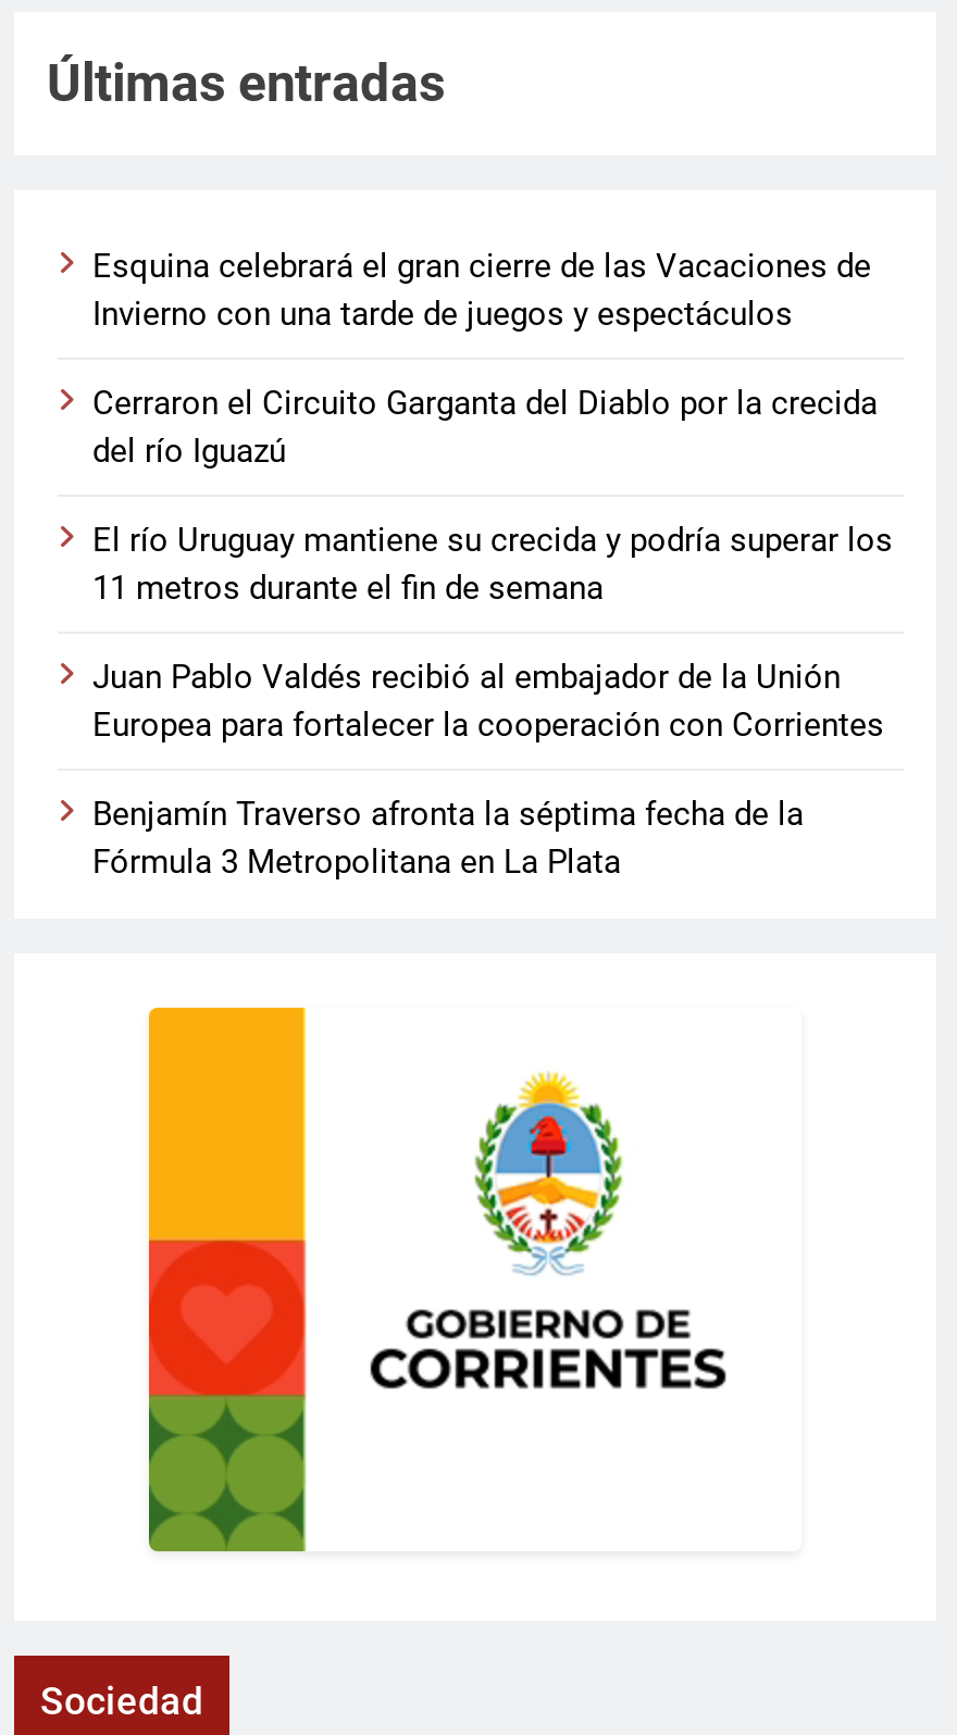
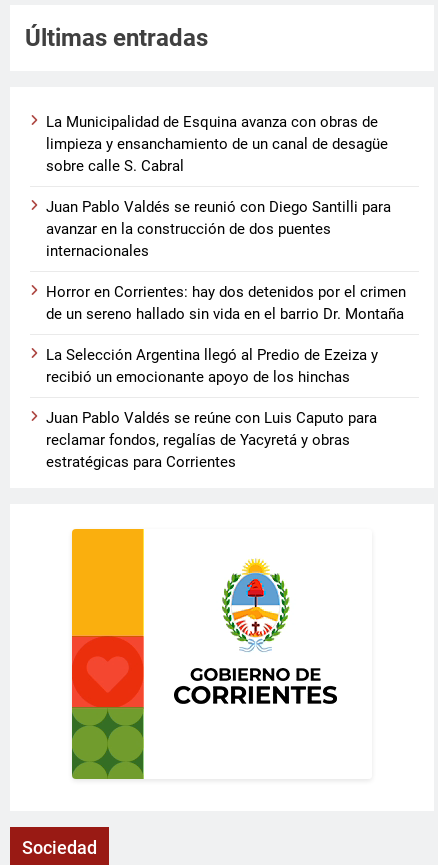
- Esquina celebrará el gran cierre de las Vacaciones de
- Invierno con una tarde de juegos y espectáculos
+ La Municipalidad de Esquina avanza con obras de
+ limpieza y ensanchamiento de un canal de desagüe
+ sobre calle S. Cabral

- Cerraron el Circuito Garganta del Diablo por la crecida
- del río Iguazú
+ Juan Pablo Valdés se reunió con Diego Santilli para
+ avanzar en la construcción de dos puentes
+ internacionales

- El río Uruguay mantiene su crecida y podría superar los
- 11 metros durante el fin de semana
+ Horror en Corrientes: hay dos detenidos por el crimen
+ de un sereno hallado sin vida en el barrio Dr. Montaña

- Juan Pablo Valdés recibió al embajador de la Unión
- Europea para fortalecer la cooperación con Corrientes
+ La Selección Argentina llegó al Predio de Ezeiza y
+ recibió un emocionante apoyo de los hinchas

- Benjamín Traverso afronta la séptima fecha de la
- Fórmula 3 Metropolitana en La Plata
+ Juan Pablo Valdés se reúne con Luis Caputo para
+ reclamar fondos, regalías de Yacyretá y obras
+ estratégicas para Corrientes
